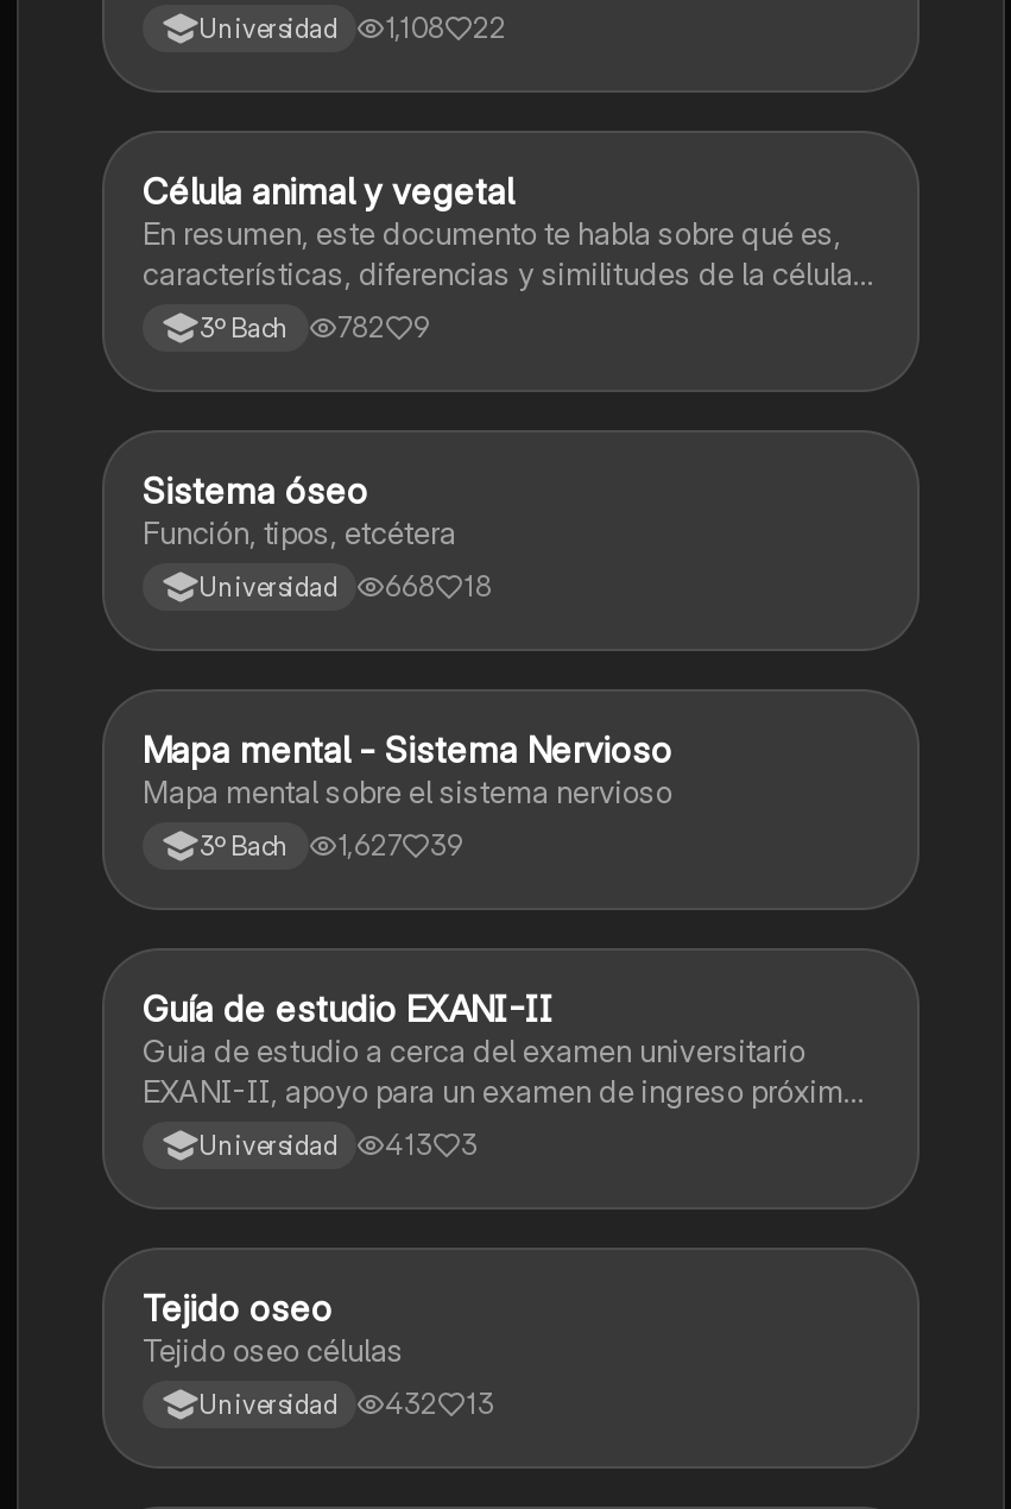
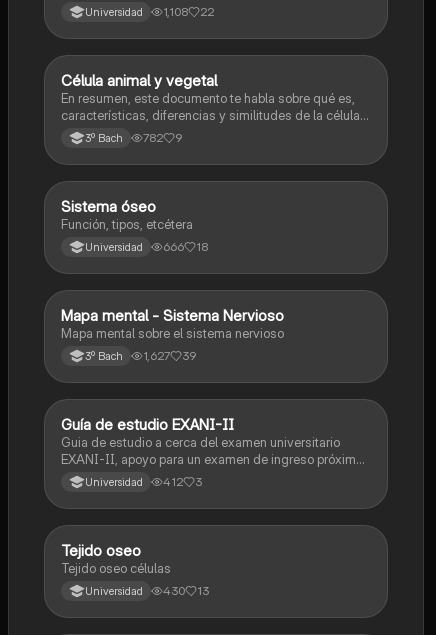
- Universidad 668 18
+ Universidad 666 18

- 413
+ 412

- Universidad 432 13
+ Universidad 430 13
